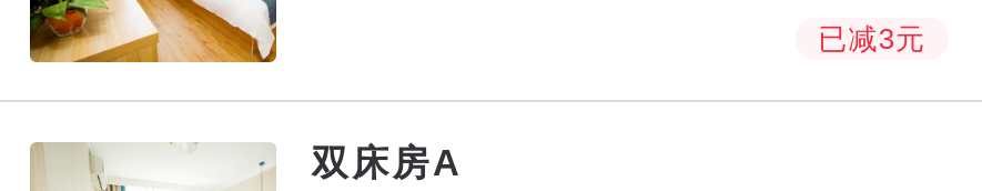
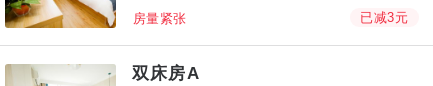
+ 房量紧张
